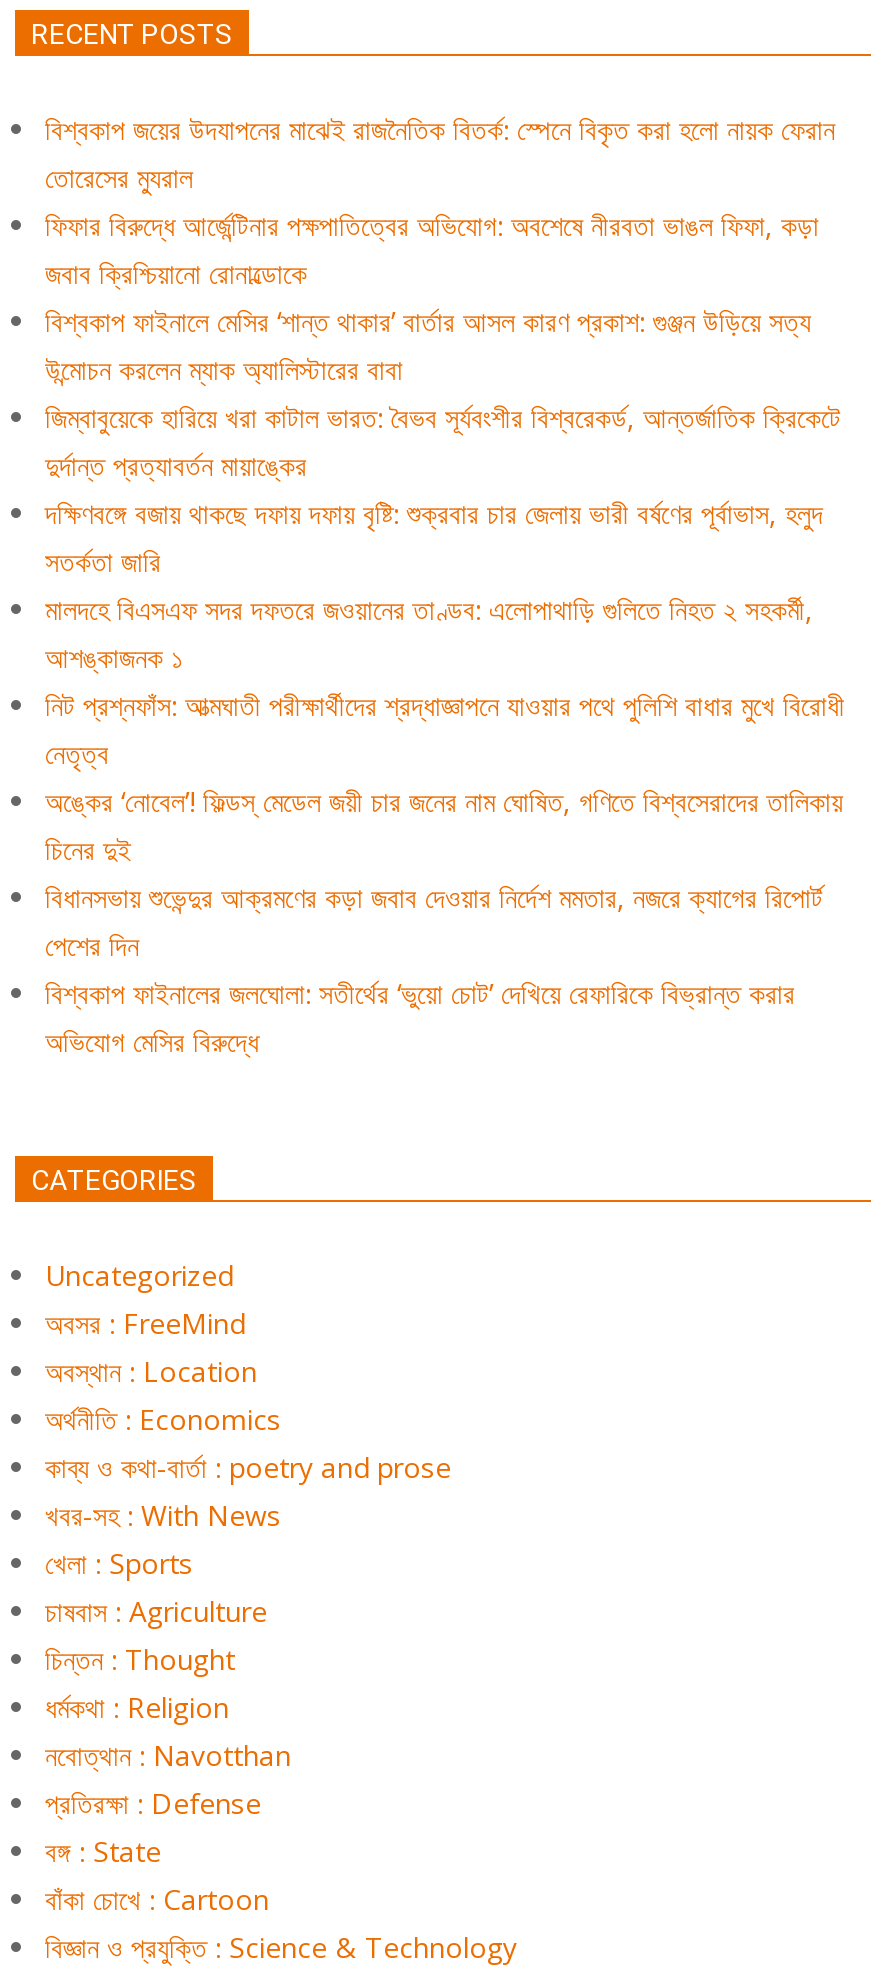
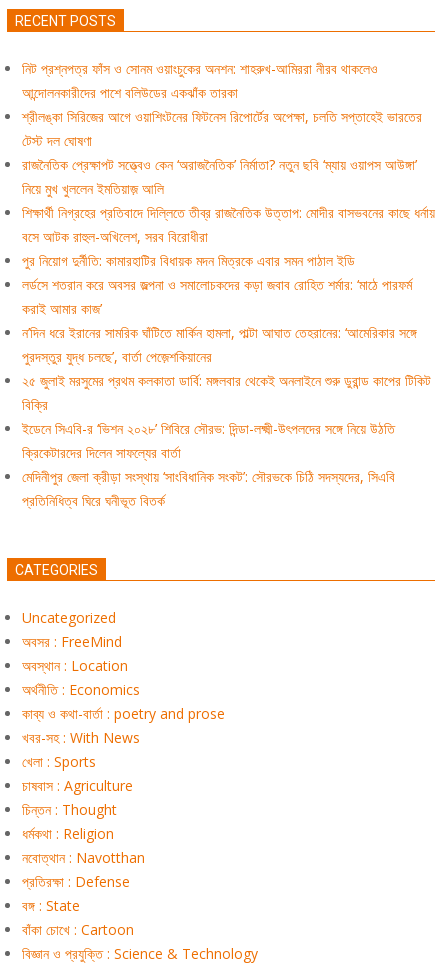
- বিশ্বকাপ জয়ের উদযাপনের মাঝেই রাজনৈতিক বিতর্ক: স্পেনে বিকৃত করা হলো নায়ক ফেরান
- তোরেসের ম্যুরাল
- ফিফার বিরুদ্ধে আর্জেন্টিনার পক্ষপাতিত্বের অভিযোগ: অবশেষে নীরবতা ভাঙল ফিফা, কড়া
- জবাব ক্রিশ্চিয়ানো রোনাল্ডোকে
- বিশ্বকাপ ফাইনালে মেসির ‘শান্ত থাকার’ বার্তার আসল কারণ প্রকাশ: গুঞ্জন উড়িয়ে সত্য
- উন্মোচন করলেন ম্যাক অ্যালিস্টারের বাবা
- জিম্বাবুয়েকে হারিয়ে খরা কাটাল ভারত: বৈভব সূর্যবংশীর বিশ্বরেকর্ড, আন্তর্জাতিক ক্রিকেটে
- দুর্দান্ত প্রত্যাবর্তন মায়াঙ্কের
- দক্ষিণবঙ্গে বজায় থাকছে দফায় দফায় বৃষ্টি: শুক্রবার চার জেলায় ভারী বর্ষণের পূর্বাভাস, হলুদ
- সতর্কতা জারি
- মালদহে বিএসএফ সদর দফতরে জওয়ানের তাণ্ডব: এলোপাথাড়ি গুলিতে নিহত ২ সহকর্মী,
- আশঙ্কাজনক ১
- নিট প্রশ্নফাঁস: আত্মঘাতী পরীক্ষার্থীদের শ্রদ্ধাজ্ঞাপনে যাওয়ার পথে পুলিশি বাধার মুখে বিরোধী
- নেতৃত্ব
- অঙ্কের ‘নোবেল’! ফিল্ডস্‌ মেডেল জয়ী চার জনের নাম ঘোষিত, গণিতে বিশ্বসেরাদের তালিকায়
- চিনের দুই
- বিধানসভায় শুভেন্দুর আক্রমণের কড়া জবাব দেওয়ার নির্দেশ মমতার, নজরে ক্যাগের রিপোর্ট
- পেশের দিন
- বিশ্বকাপ ফাইনালের জলঘোলা: সতীর্থের ‘ভুয়ো চোট’ দেখিয়ে রেফারিকে বিভ্রান্ত করার
- অভিযোগ মেসির বিরুদ্ধে
+ নিট প্রশ্নপত্র ফাঁস ও সোনম ওয়াংচুকের অনশন: শাহরুখ-আমিররা নীরব থাকলেও
+ আন্দোলনকারীদের পাশে বলিউডের একঝাঁক তারকা
+ শ্রীলঙ্কা সিরিজের আগে ওয়াশিংটনের ফিটনেস রিপোর্টের অপেক্ষা, চলতি সপ্তাহেই ভারতের
+ টেস্ট দল ঘোষণা
+ রাজনৈতিক প্রেক্ষাপট সত্ত্বেও কেন ‘অরাজনৈতিক’ নির্মাতা? নতুন ছবি ‘ম্যায় ওয়াপস আউঙ্গা’
+ নিয়ে মুখ খুললেন ইমতিয়াজ় আলি
+ শিক্ষার্থী নিগ্রহের প্রতিবাদে দিল্লিতে তীব্র রাজনৈতিক উত্তাপ: মোদীর বাসভবনের কাছে ধর্নায়
+ বসে আটক রাহুল-অখিলেশ, সরব বিরোধীরা
+ পুর নিয়োগ দুর্নীতি: কামারহাটির বিধায়ক মদন মিত্রকে এবার সমন পাঠাল ইডি
+ লর্ডসে শতরান করে অবসর জল্পনা ও সমালোচকদের কড়া জবাব রোহিত শর্মার: ‘মাঠে পারফর্ম
+ করাই আমার কাজ’
+ ন’দিন ধরে ইরানের সামরিক ঘাঁটিতে মার্কিন হামলা, পাল্টা আঘাত তেহরানের: ‘আমেরিকার সঙ্গে
+ পুরদস্তুর যুদ্ধ চলছে’, বার্তা পেজ়েশকিয়ানের
+ ২৫ জুলাই মরসুমের প্রথম কলকাতা ডার্বি: মঙ্গলবার থেকেই অনলাইনে শুরু ডুরান্ড কাপের টিকিট
+ বিক্রি
+ ইডেনে সিএবি-র ‘ভিশন ২০২৮’ শিবিরে সৌরভ: দিন্ডা-লক্ষ্মী-উৎপলদের সঙ্গে নিয়ে উঠতি
+ ক্রিকেটারদের দিলেন সাফল্যের বার্তা
+ মেদিনীপুর জেলা ক্রীড়া সংস্থায় ‘সাংবিধানিক সংকট’: সৌরভকে চিঠি সদস্যদের, সিএবি
+ প্রতিনিধিত্ব ঘিরে ঘনীভূত বিতর্ক
